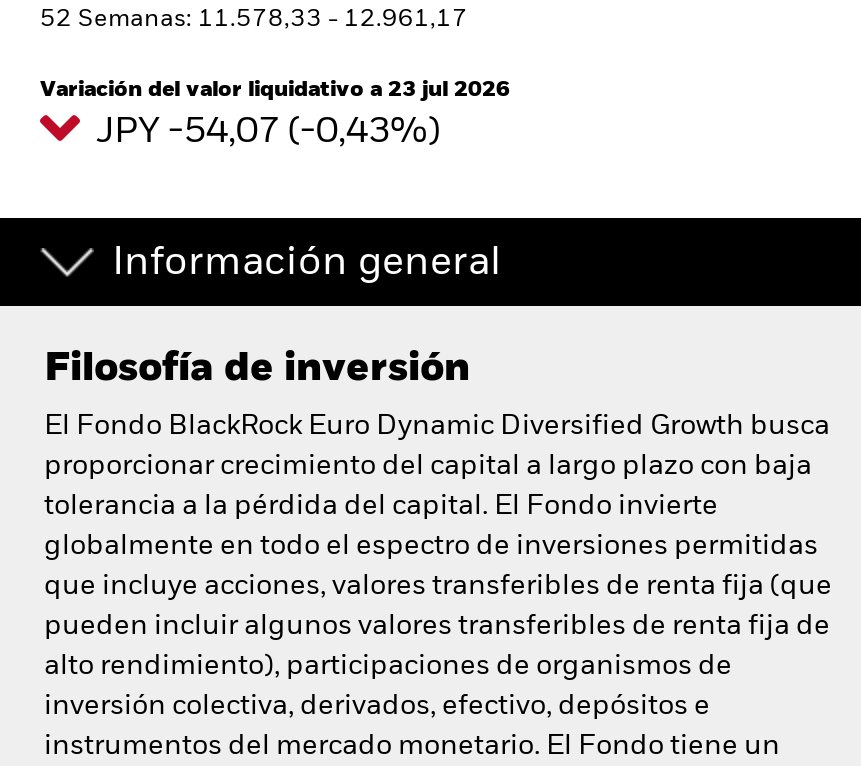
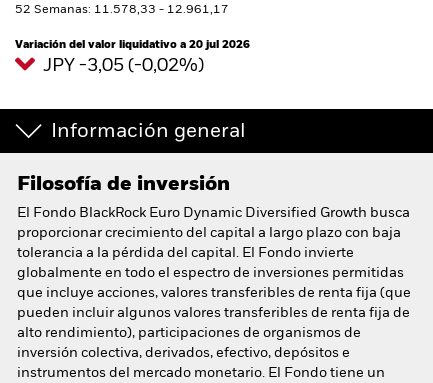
- Variación del valor liquidativo a 23 jul 2026
+ Variación del valor liquidativo a 20 jul 2026

- JPY -54,07 (-0,43%)
+ JPY -3,05 (-0,02%)
